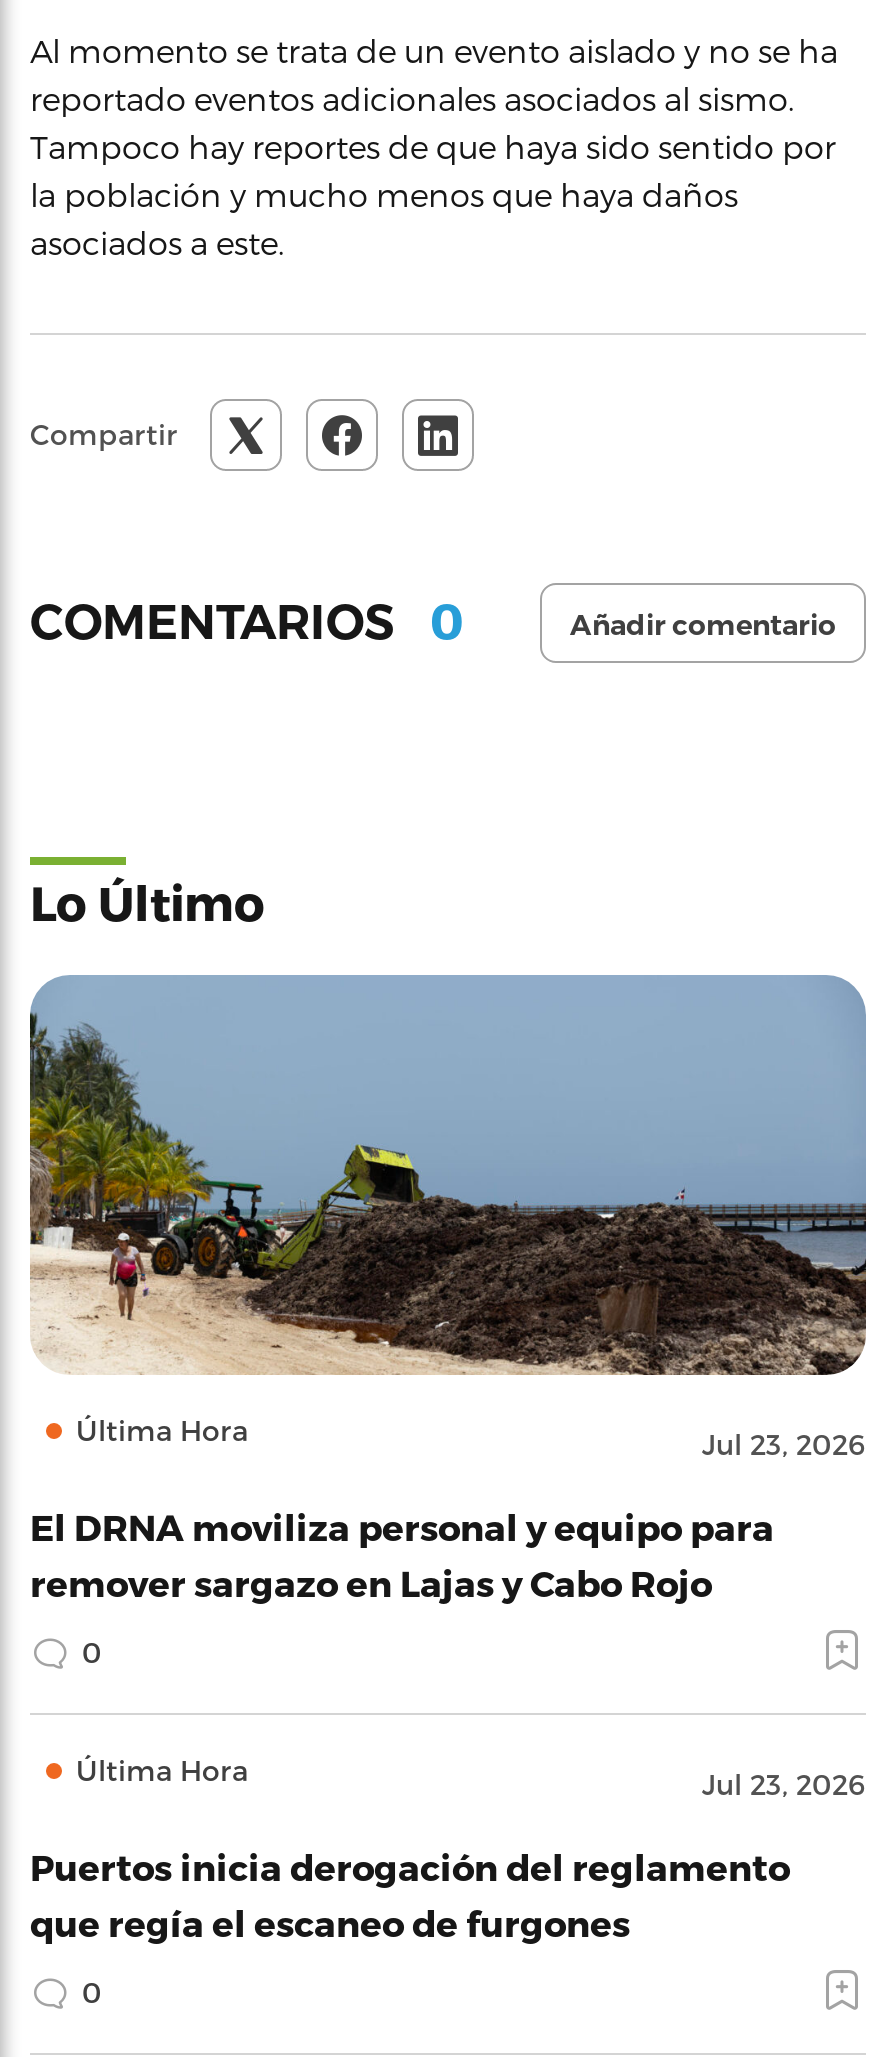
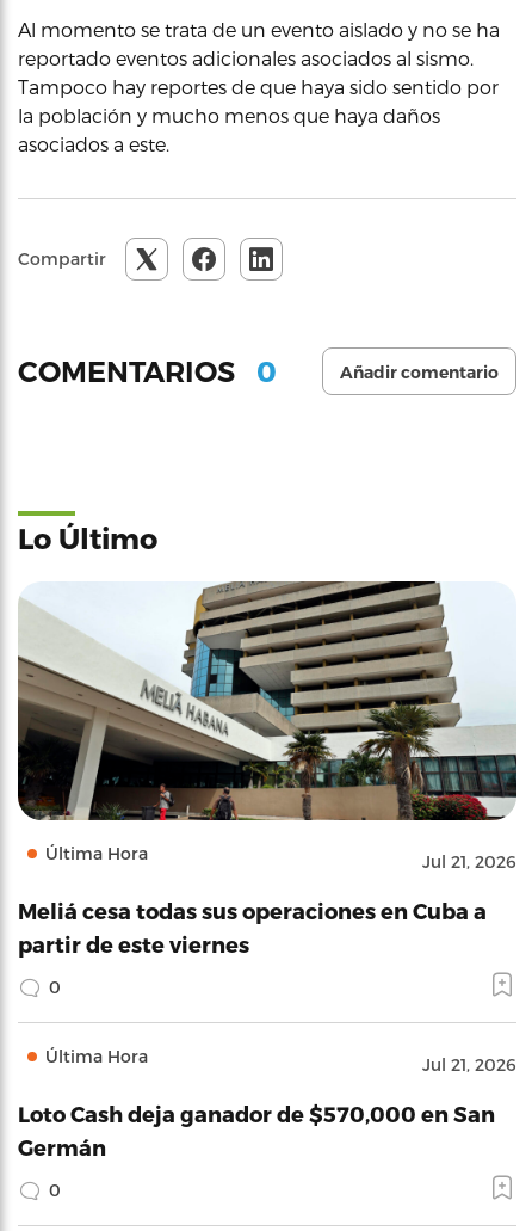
- [image]
- Jul 23, 2026
+ [image]
+ Jul 21, 2026

- El DRNA moviliza personal y equipo para
- remover sargazo en Lajas y Cabo Rojo
+ Meliá cesa todas sus operaciones en Cuba a
+ partir de este viernes

- Jul 23, 2026
+ Jul 21, 2026

- Puertos inicia derogación del reglamento
- que regía el escaneo de furgones
+ Loto Cash deja ganador de $570,000 en San
+ Germán
